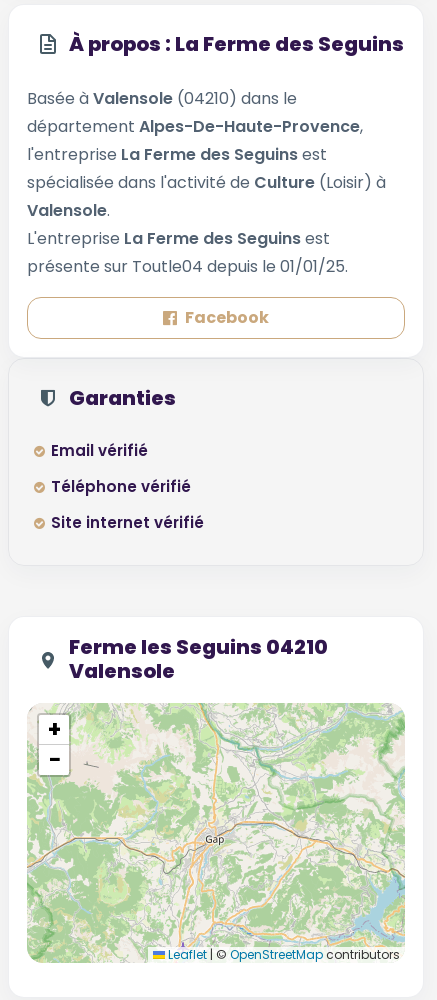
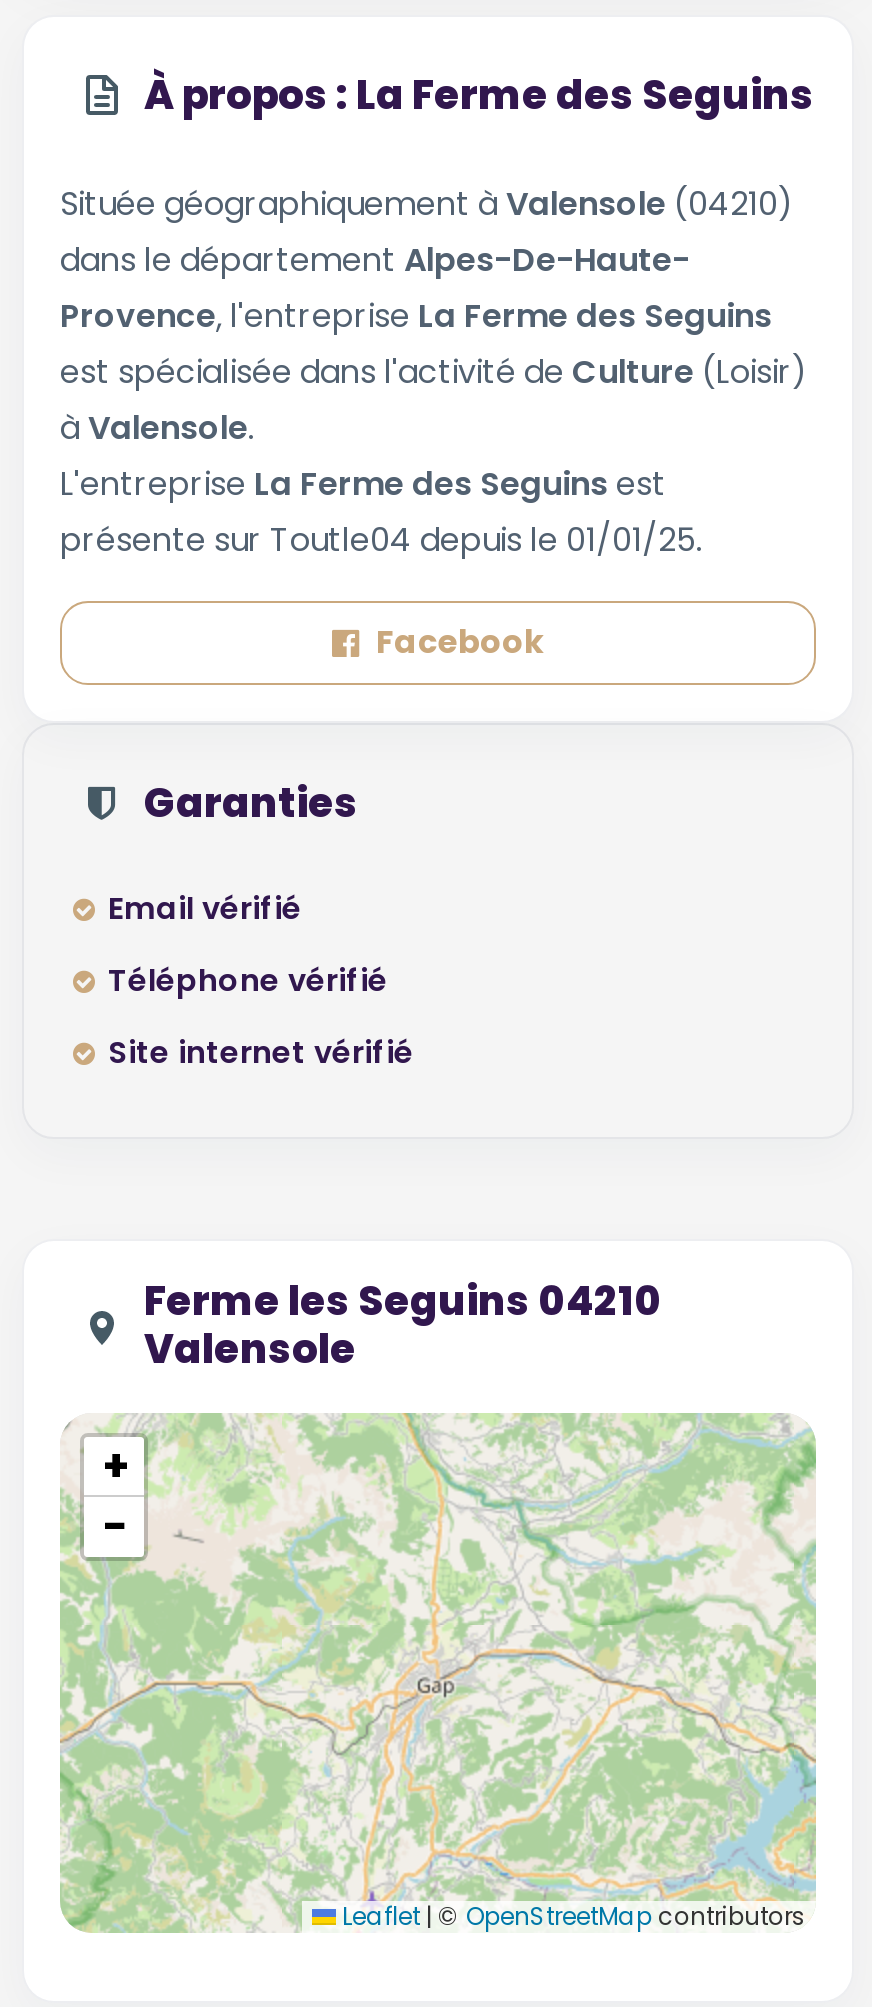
- Basée à Valensole (04210) dans le
- département Alpes-De-Haute-Provence,
- l'entreprise La Ferme des Seguins est
- spécialisée dans l'activité de Culture (Loisir) à
- Valensole.
+ Située géographiquement à Valensole (04210)
+ dans le département Alpes-De-Haute-
+ Provence, l'entreprise La Ferme des Seguins
+ est spécialisée dans l'activité de Culture (Loisir)
+ à Valensole.
